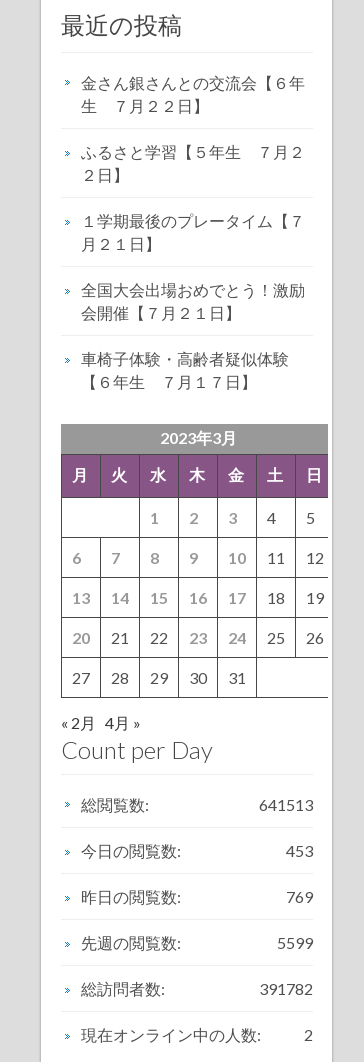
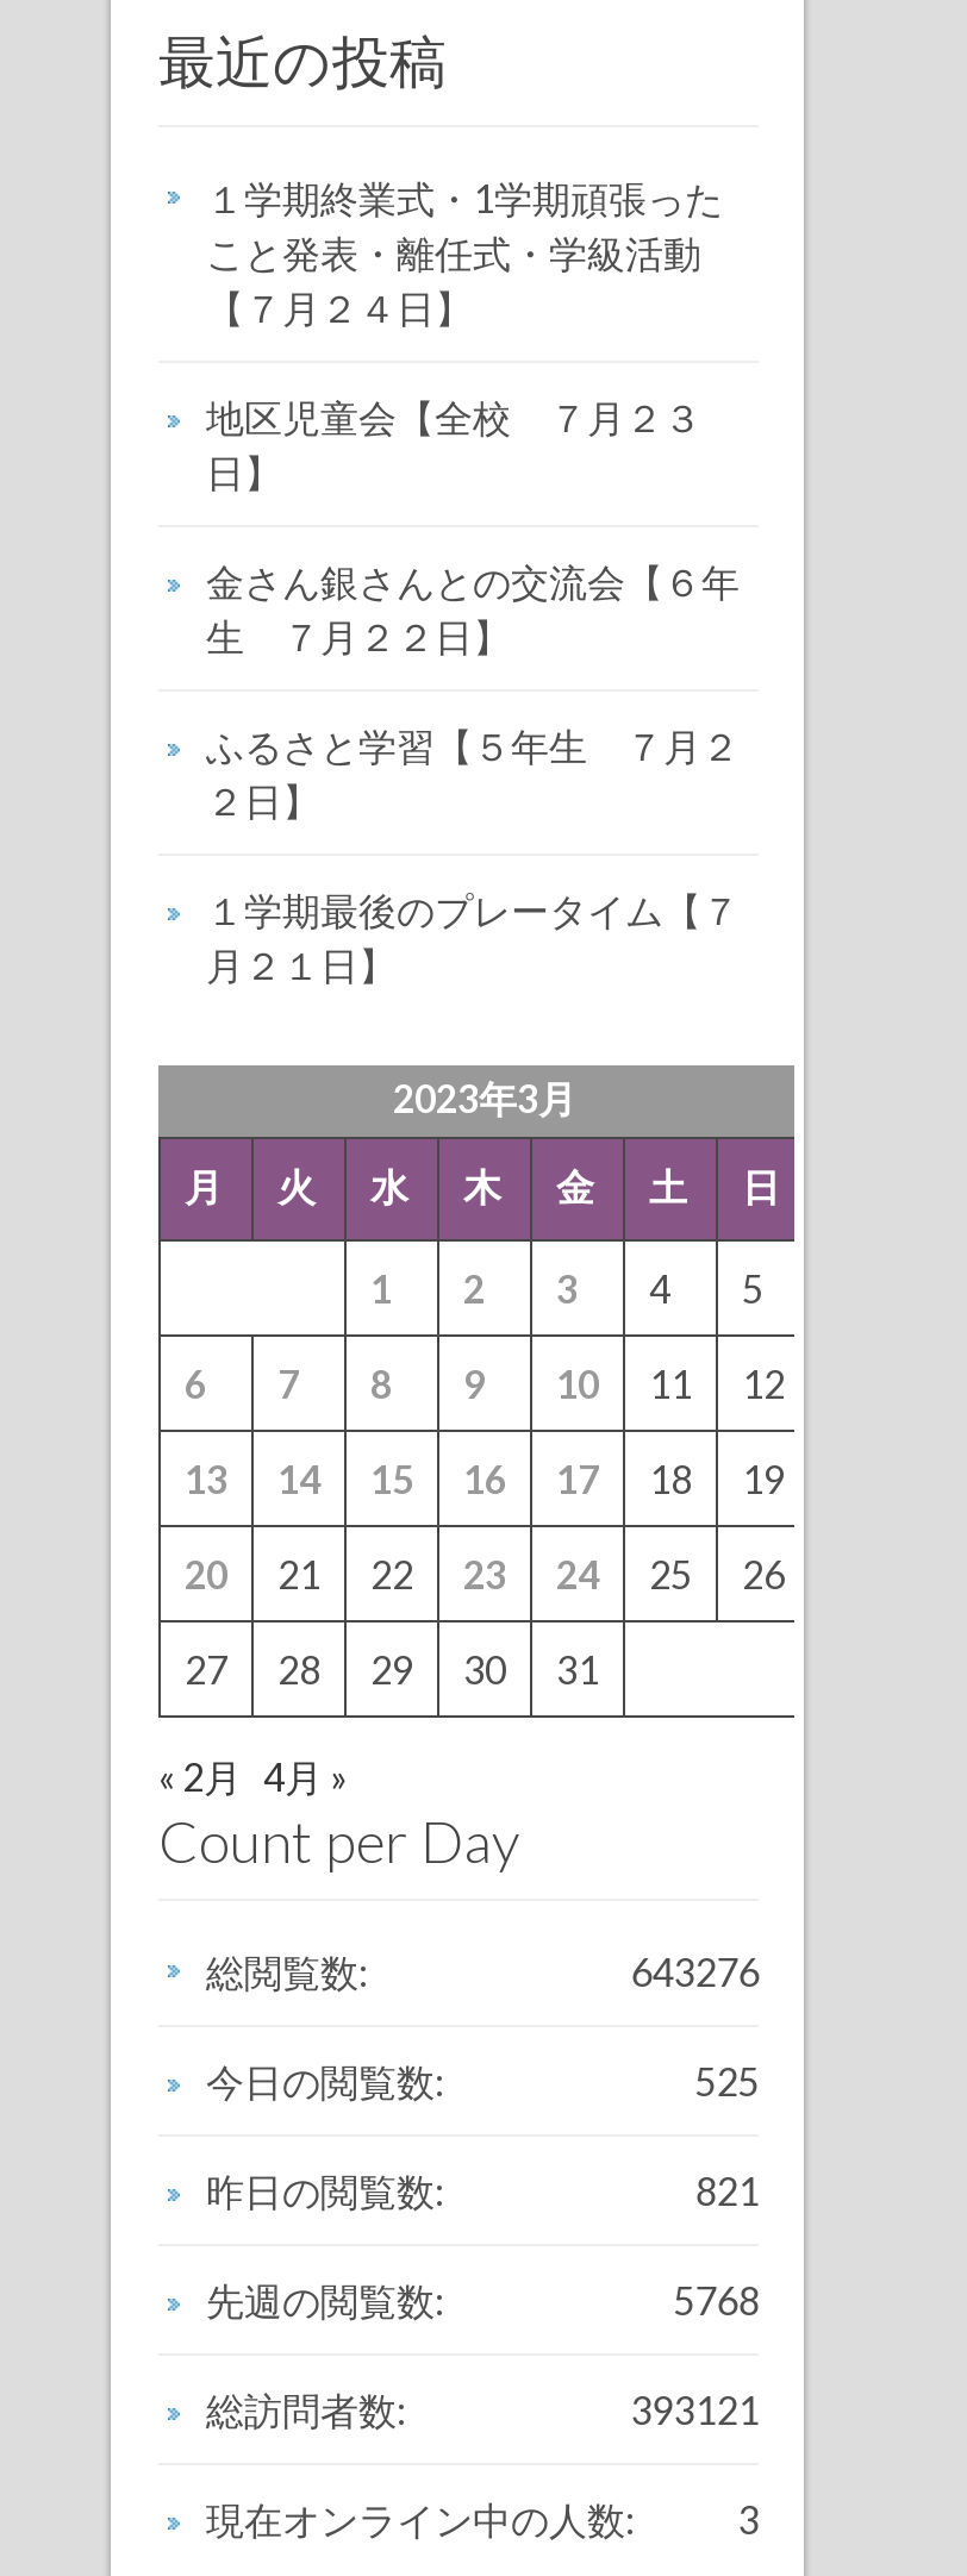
+ １学期終業式・1学期頑張った
+ こと発表・離任式・学級活動
+ 【７月２４日】
+ 地区児童会【全校 ７月２３
+ 日】

moved down: 金さん銀さんとの交流会【６年 | 生 ７月２２日】 | ふるさと学習【５年生 ７月２ | ２日】 | １学期最後のプレータイム【７ | 月２１日】

- 全国大会出場おめでとう！激励
- 会開催【７月２１日】
- 車椅子体験・高齢者疑似体験
- 【６年生 ７月１７日】

- 641513
+ 643276

- 453
+ 525

- 769
+ 821

- 5599
+ 5768

- 391782
+ 393121

- 2
+ 3
